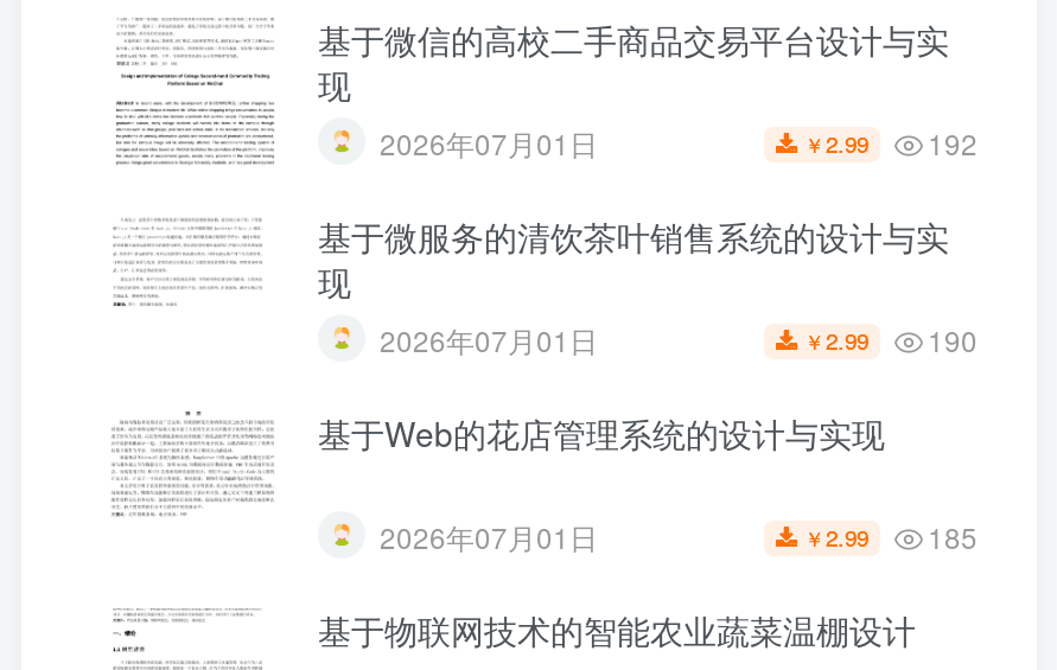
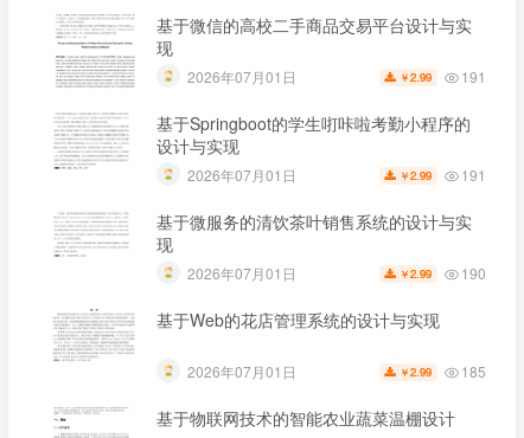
- 192
+ 191
+ 基于Springboot的学生咑咔啦考勤小程序的
+ 设计与实现
+ 2026年07月01日
+ ￥2.99
+ 191
